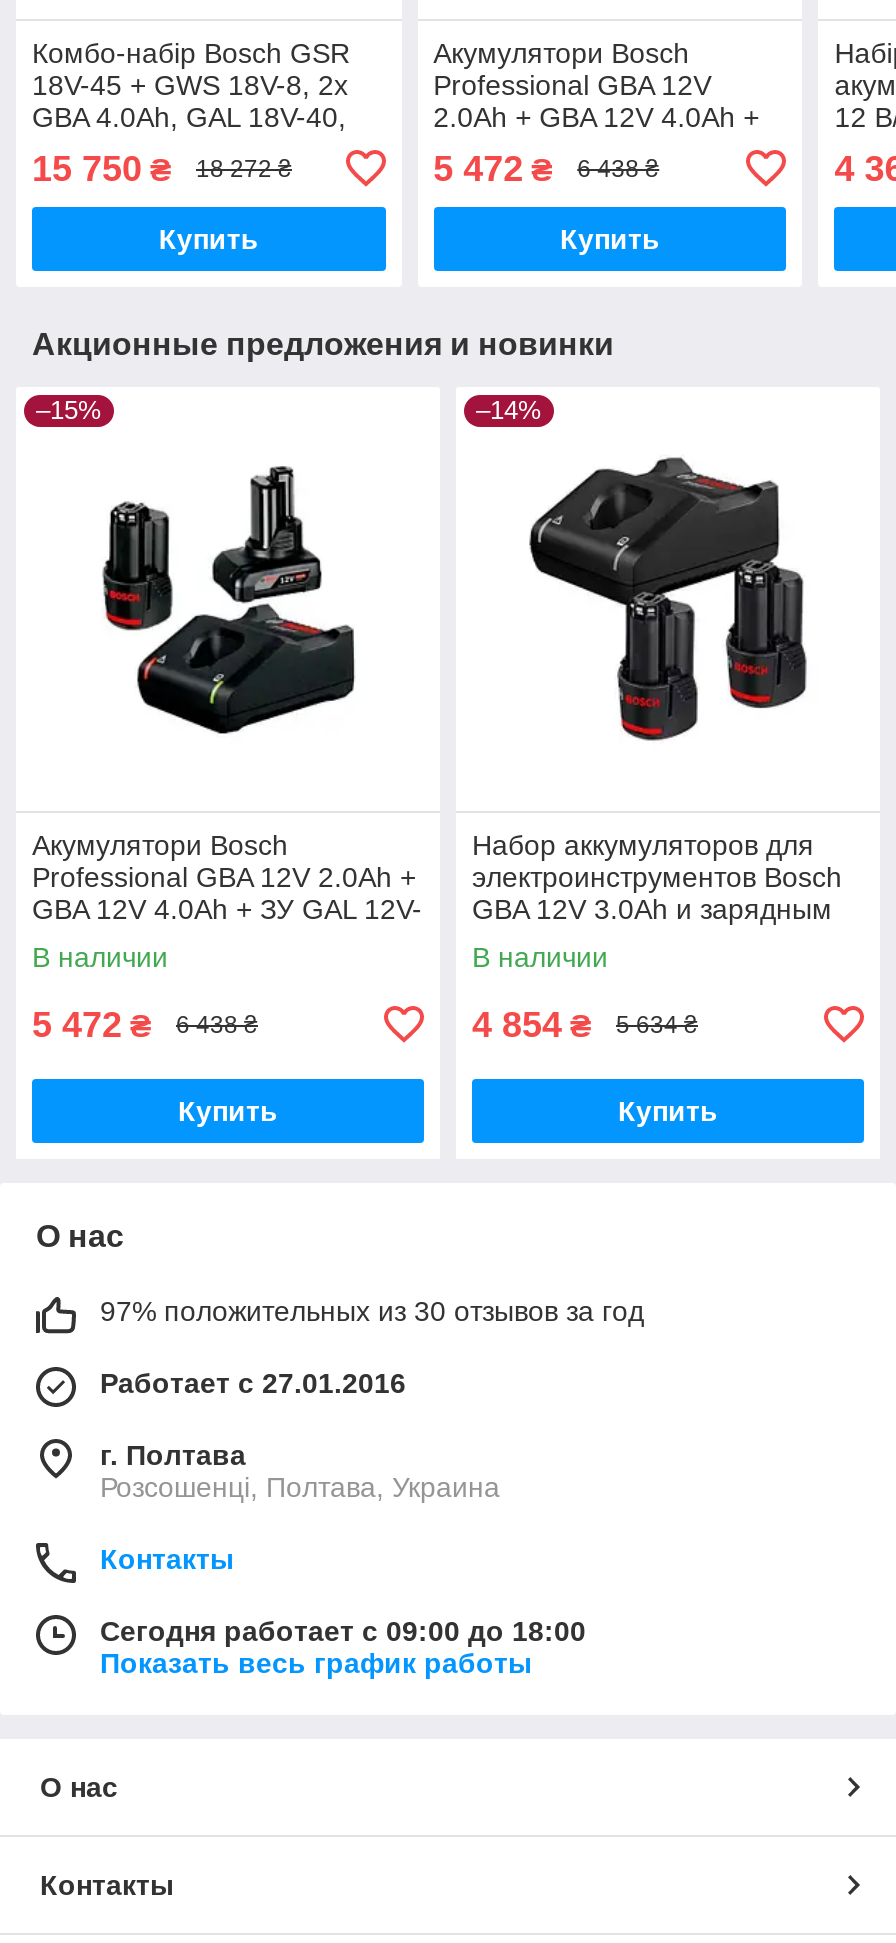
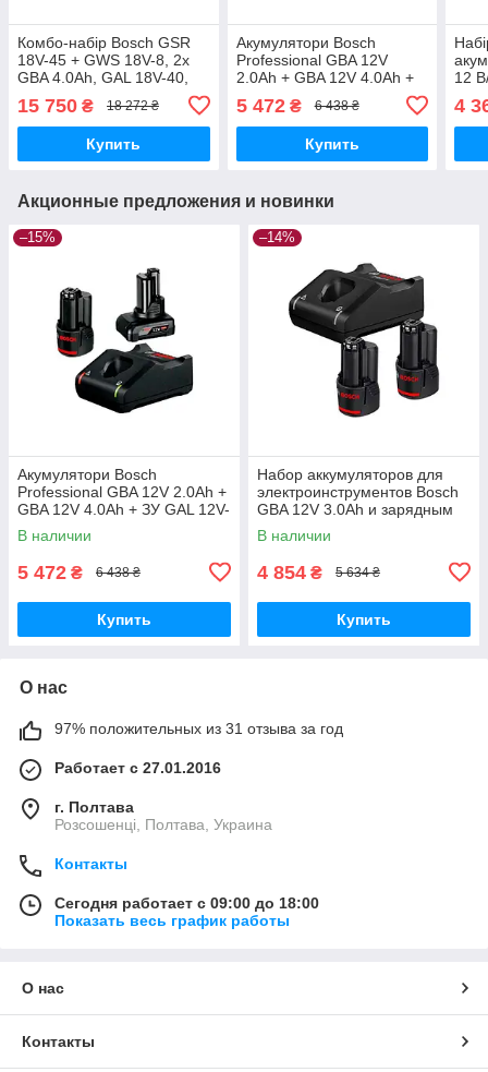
- 97% положительных из 30 отзывов за год
+ 97% положительных из 31 отзыва за год
